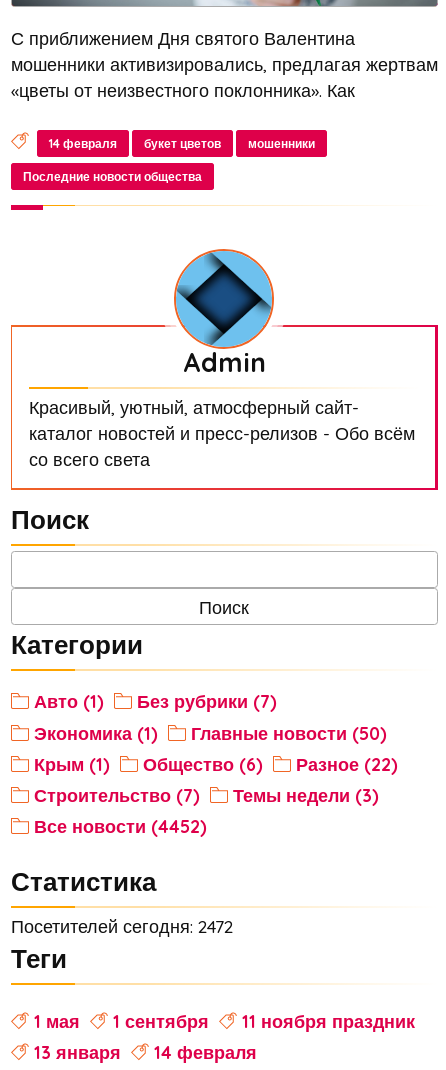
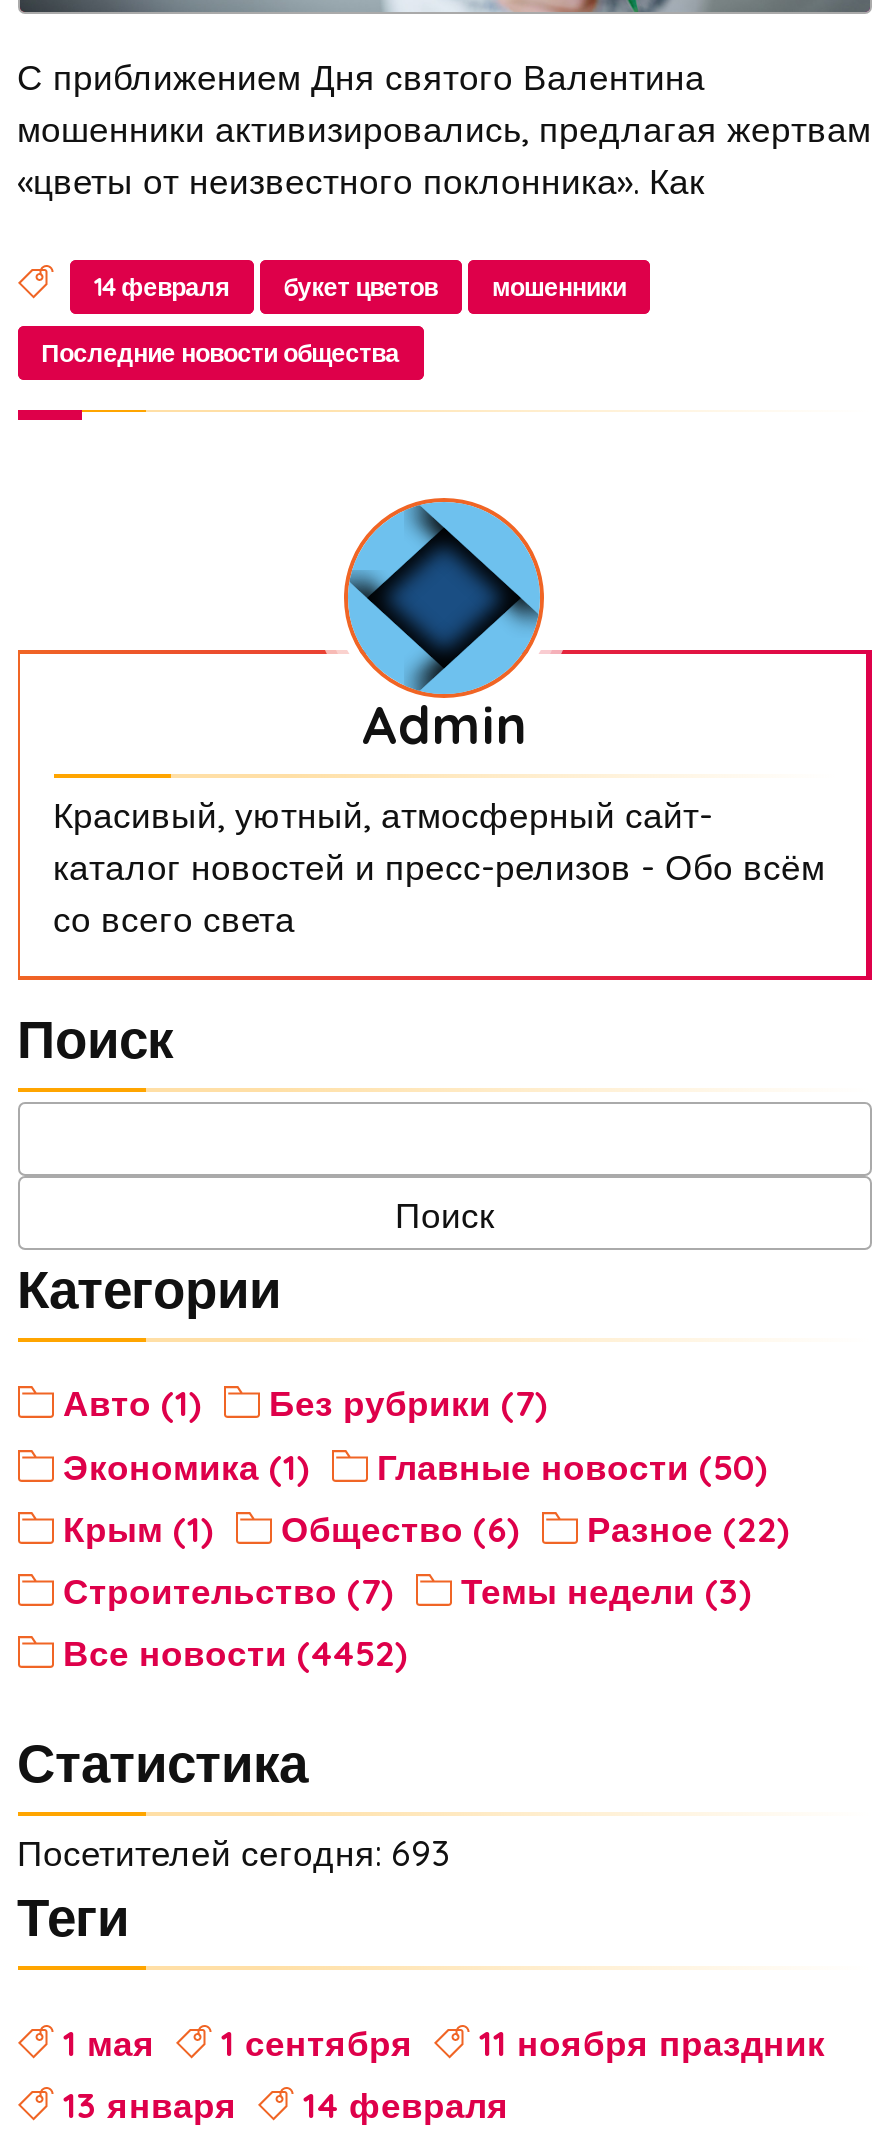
- Посетителей сегодня: 2472
+ Посетителей сегодня: 693
